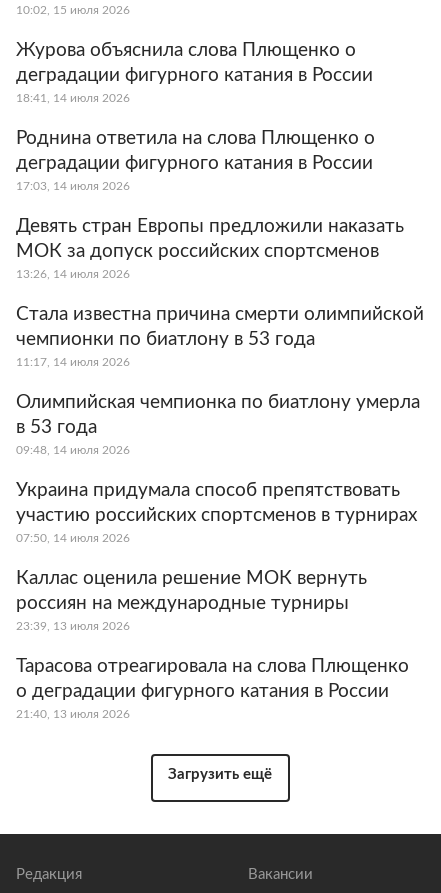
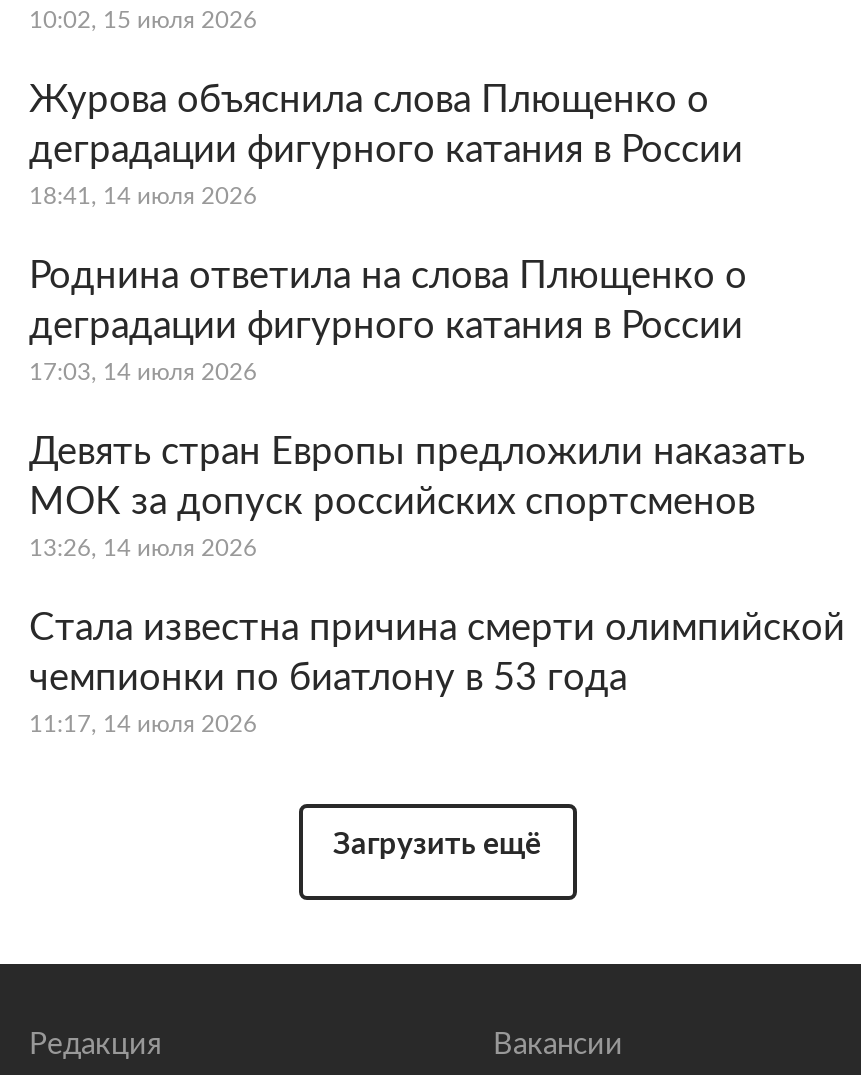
- Олимпийская чемпионка по биатлону умерла
- в 53 года
- 09:48, 14 июля 2026
- Украина придумала способ препятствовать
- участию российских спортсменов в турнирах
- 07:50, 14 июля 2026
- Каллас оценила решение МОК вернуть
- россиян на международные турниры
- 23:39, 13 июля 2026
- Тарасова отреагировала на слова Плющенко
- о деградации фигурного катания в России
- 21:40, 13 июля 2026
